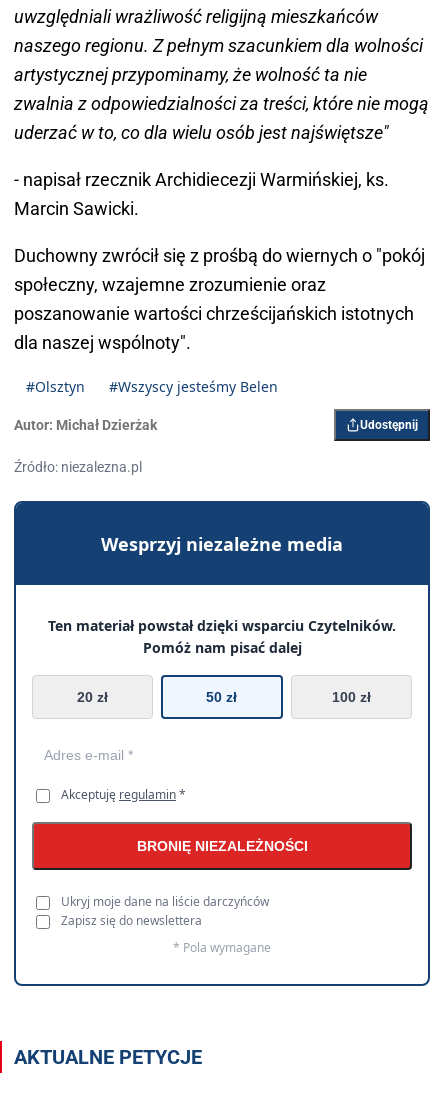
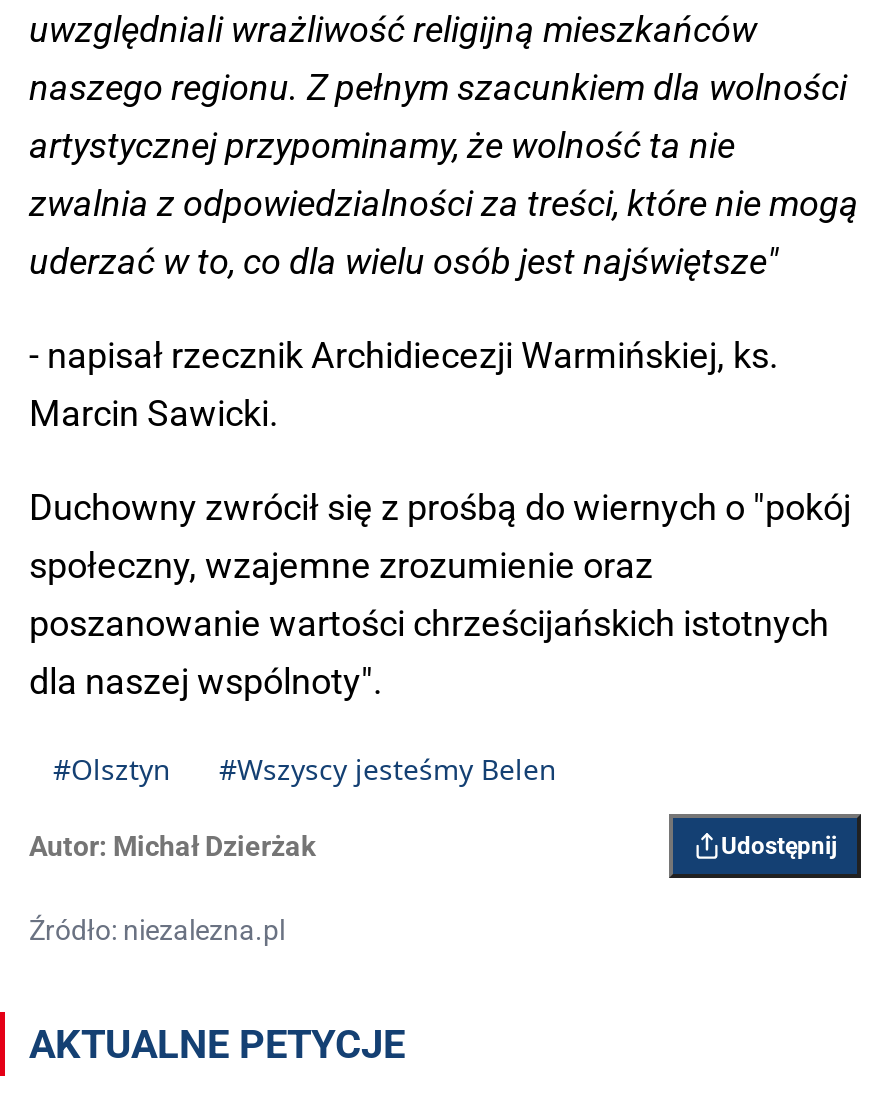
- [image]
- Wesprzyj niezależne media
- Ten materiał powstał dzięki wsparciu Czytelników.
- Pomóż nam pisać dalej
- 20 zł
- 50 zł
- 100 zł

- Akceptuję regulamin *
- BRONIĘ NIEZALEŻNOŚCI
- Ukryj moje dane na liście darczyńców
- Zapisz się do newslettera
- * Pola wymagane
